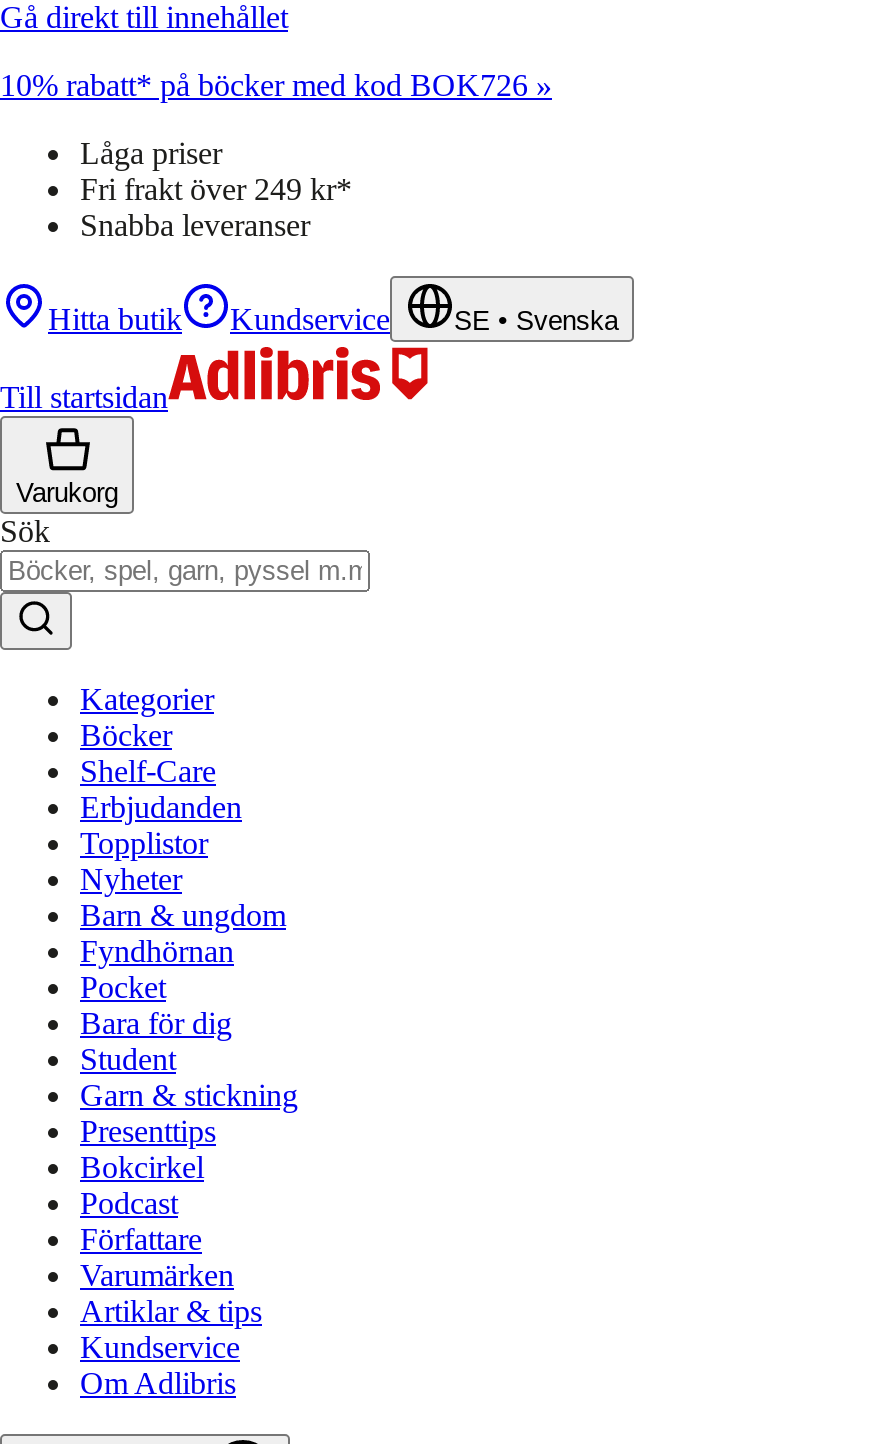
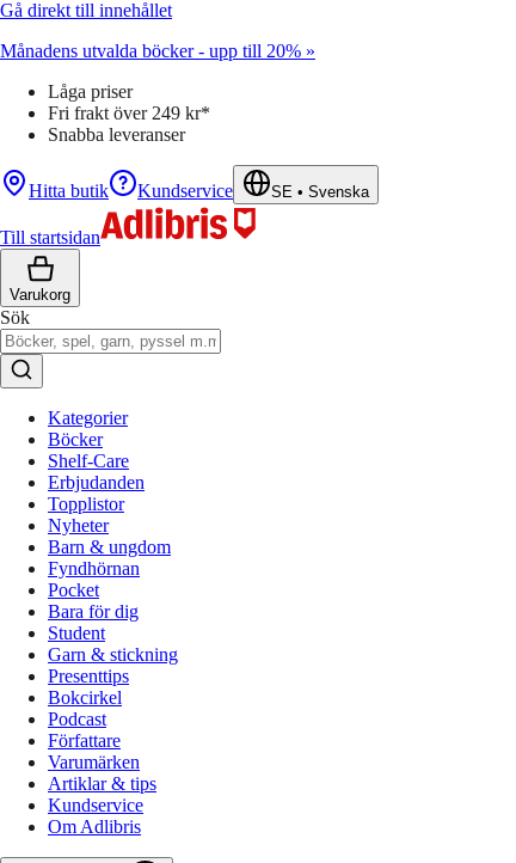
- 10% rabatt* på böcker med kod BOK726 »
+ Månadens utvalda böcker - upp till 20% »
